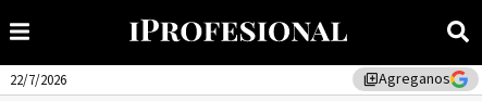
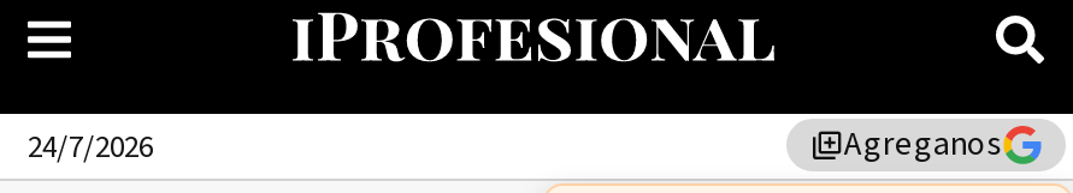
- 22/7/2026
+ 24/7/2026
